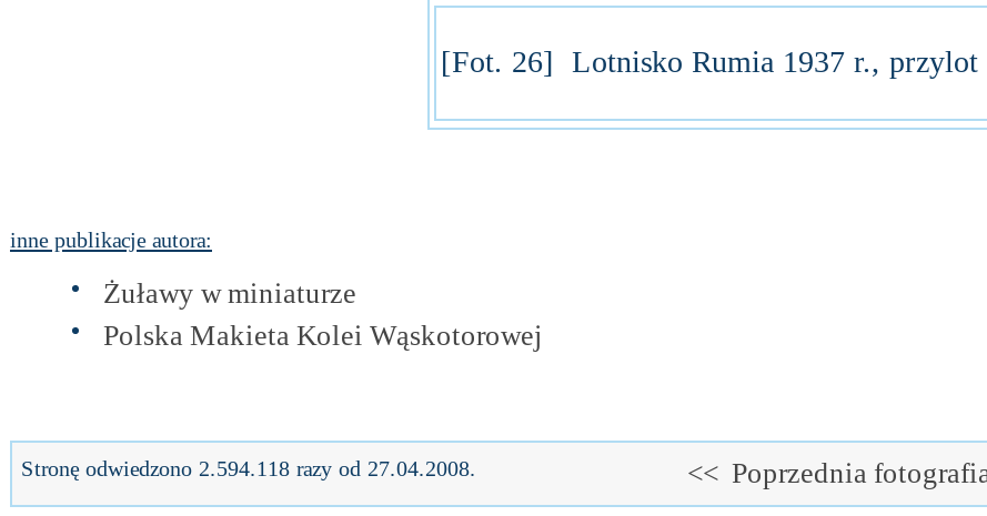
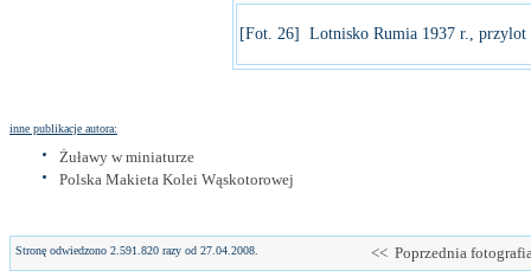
- Stronę odwiedzono 2.594.118 razy od 27.04.2008.
+ Stronę odwiedzono 2.591.820 razy od 27.04.2008.
